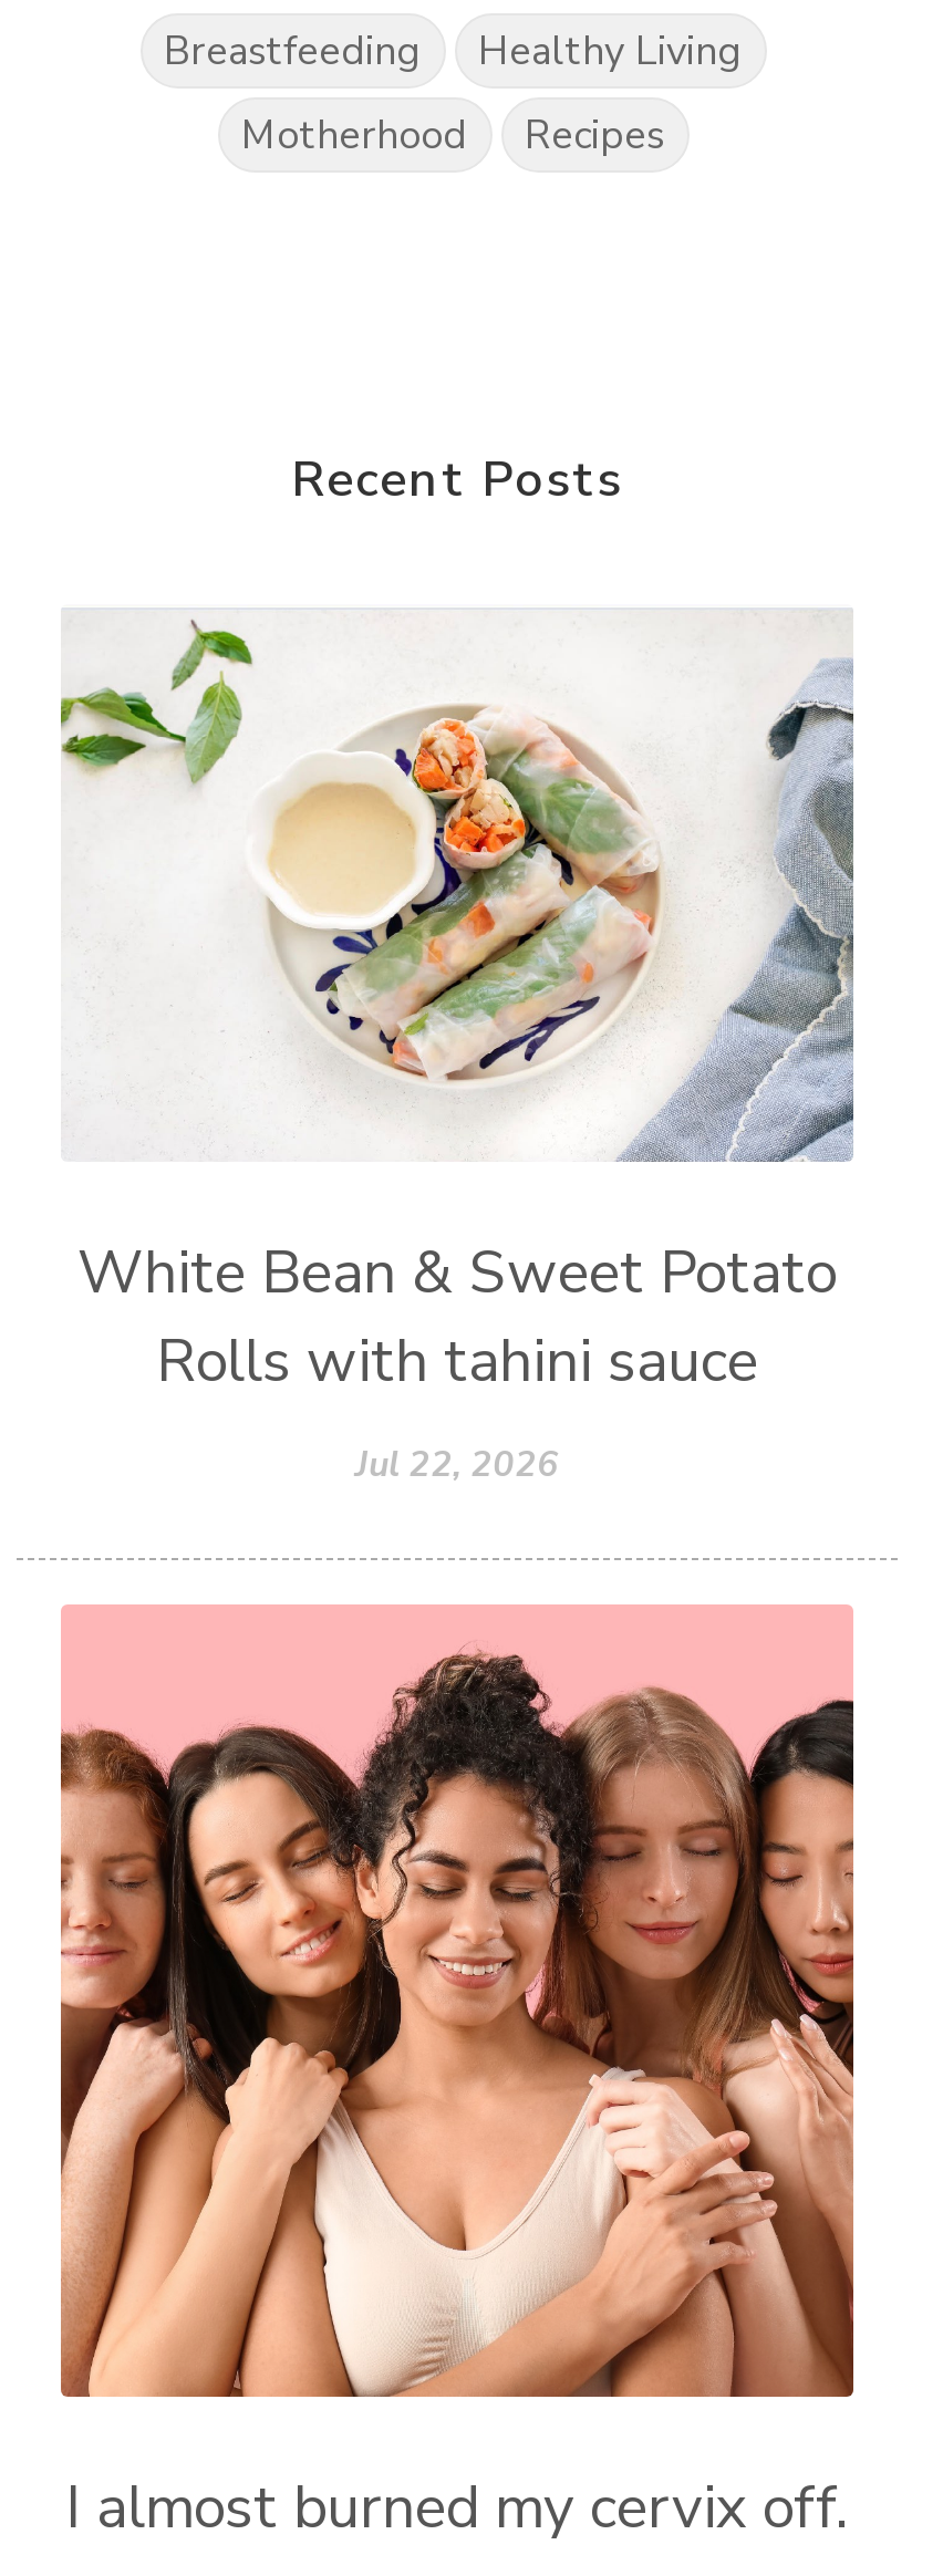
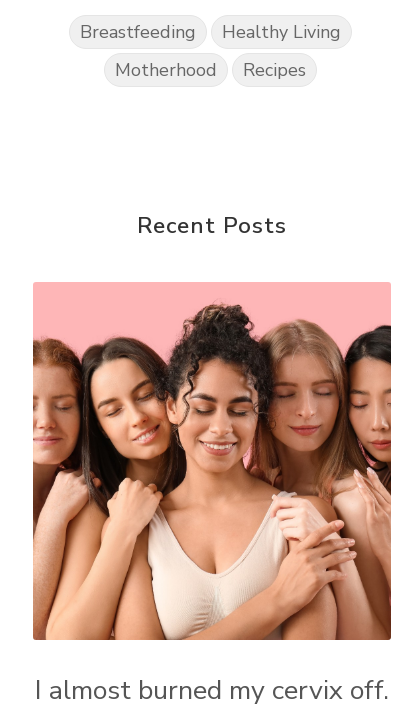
- [image]
- White Bean & Sweet Potato
- Rolls with tahini sauce
- Jul 22, 2026
